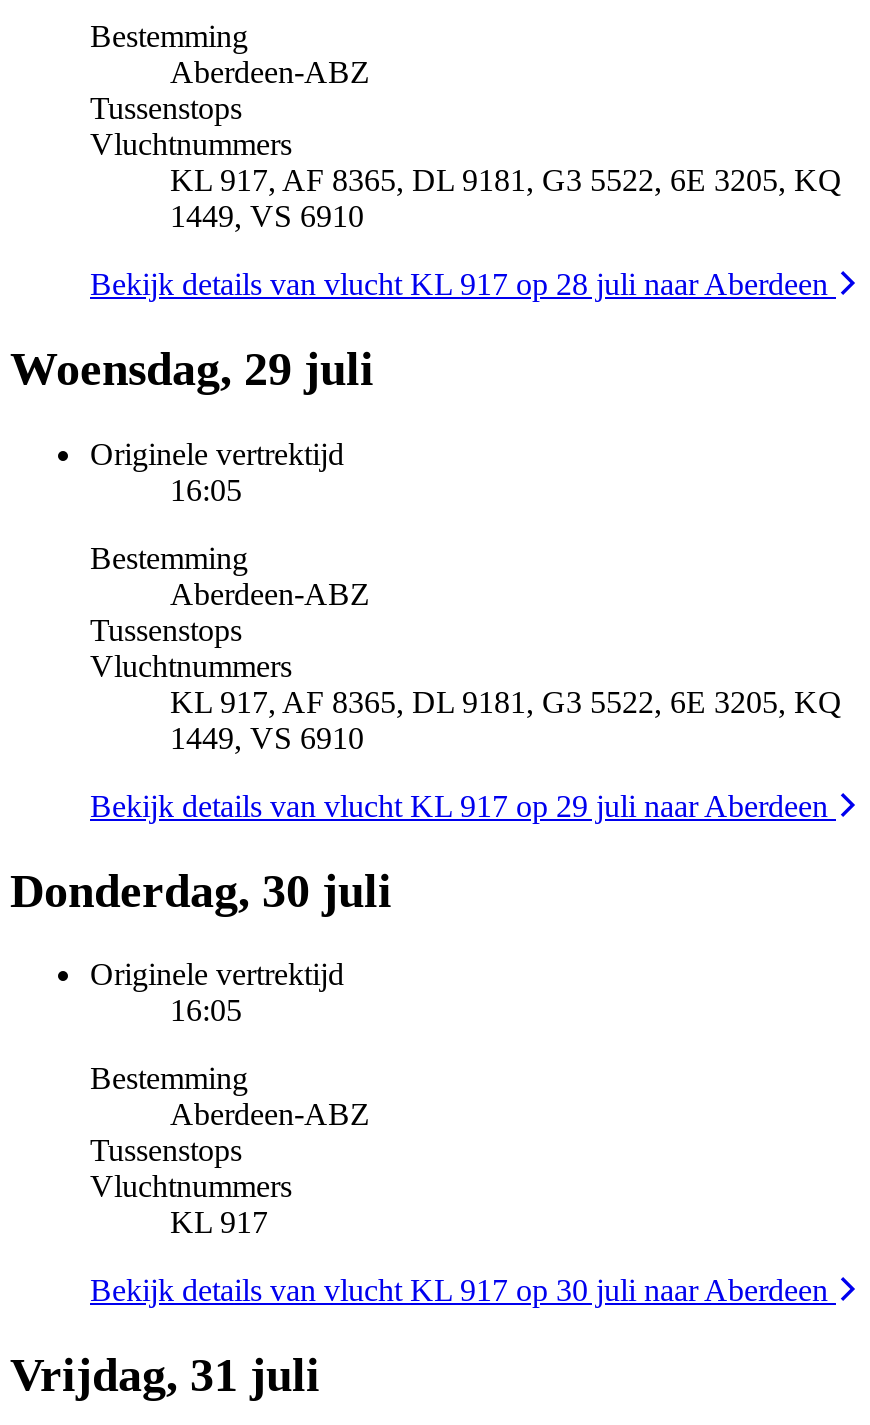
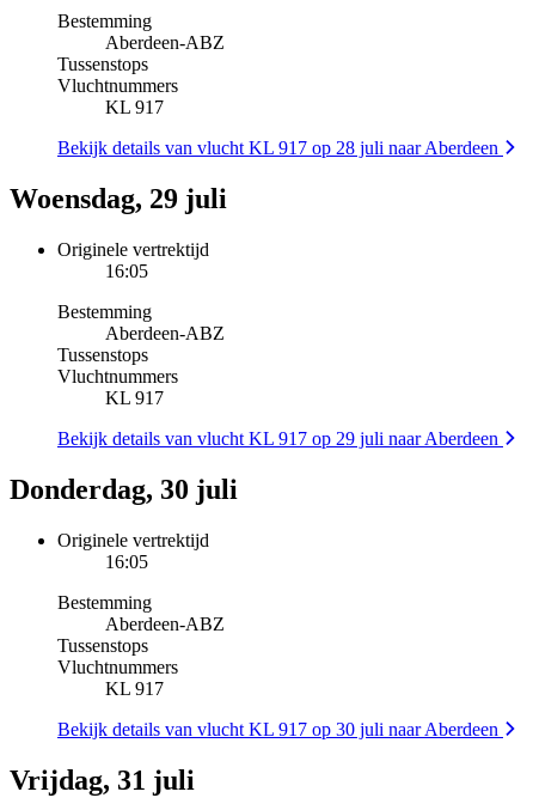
- KL 917, AF 8365, DL 9181, G3 5522, 6E 3205, KQ
- 1449, VS 6910
+ KL 917

- KL 917, AF 8365, DL 9181, G3 5522, 6E 3205, KQ
- 1449, VS 6910
+ KL 917
